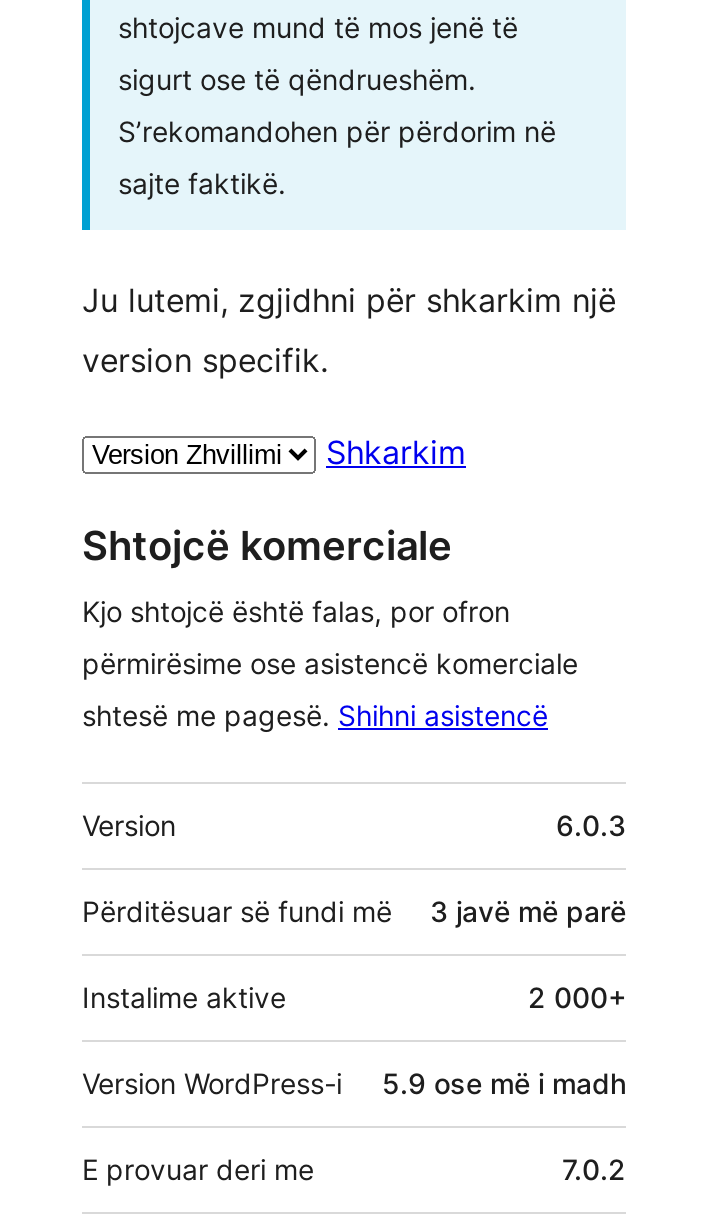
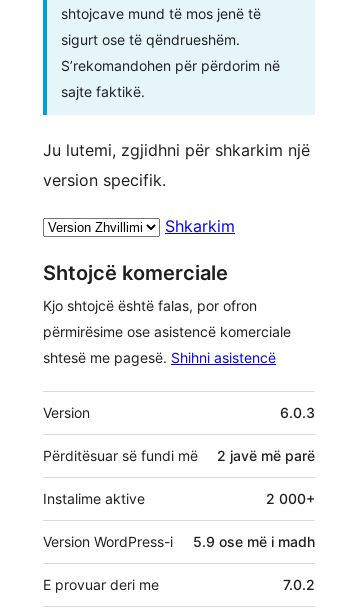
- Përditësuar së fundi më 3 javë më parë
+ Përditësuar së fundi më 2 javë më parë
